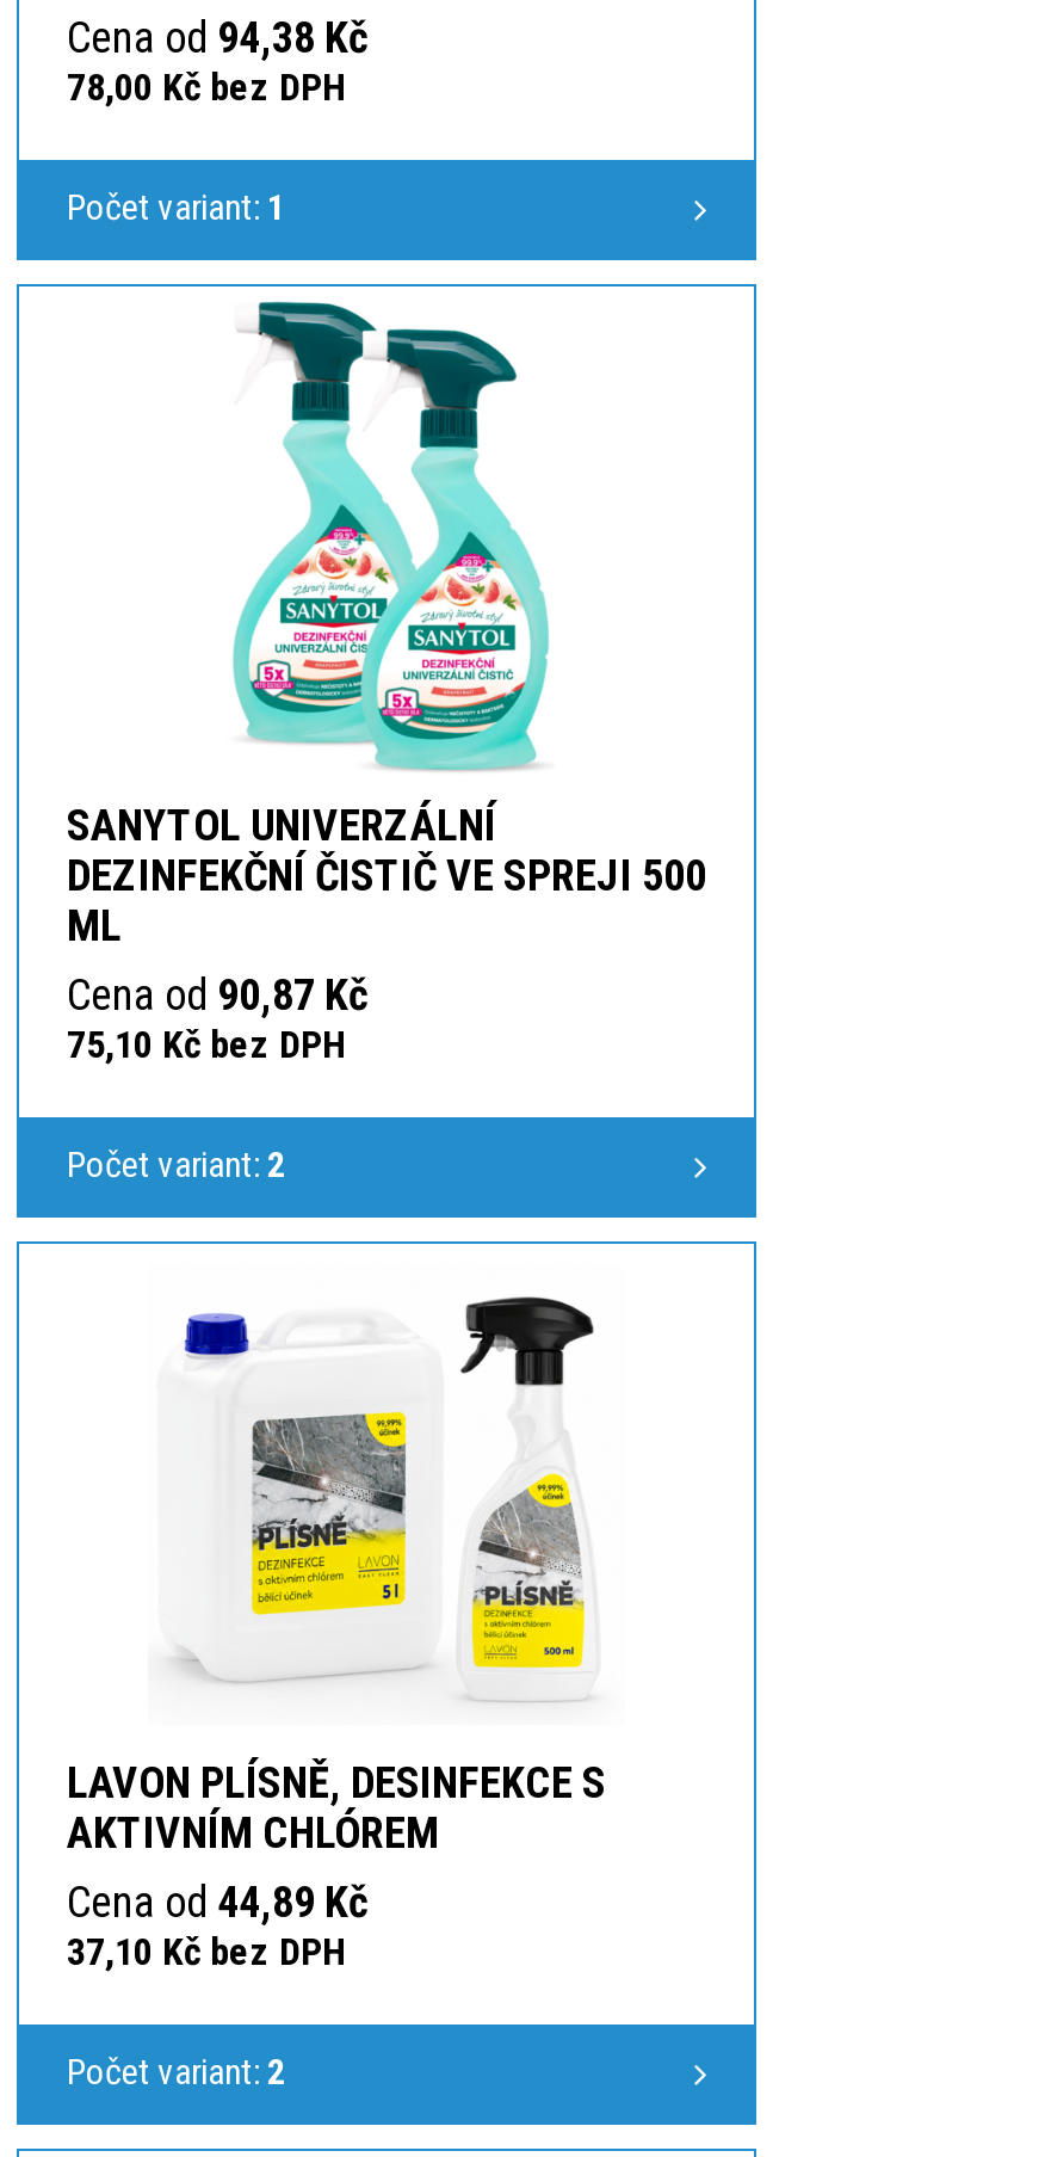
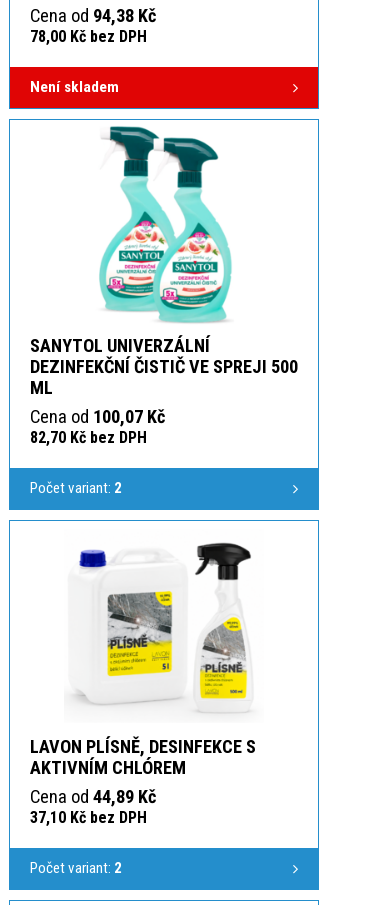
- Počet variant: 1
+ Není skladem

- Cena od 90,87 Kč
+ Cena od 100,07 Kč

- 75,10 Kč bez DPH
+ 82,70 Kč bez DPH
